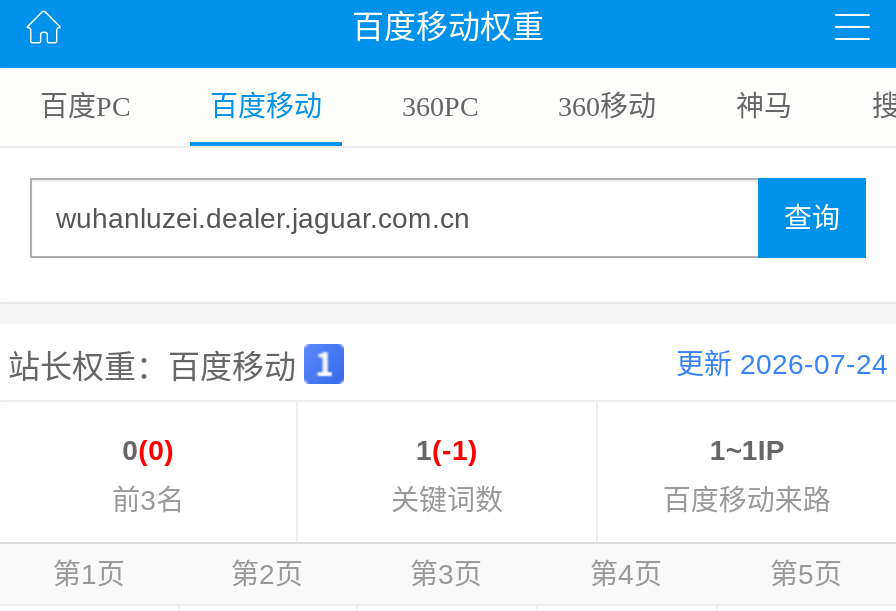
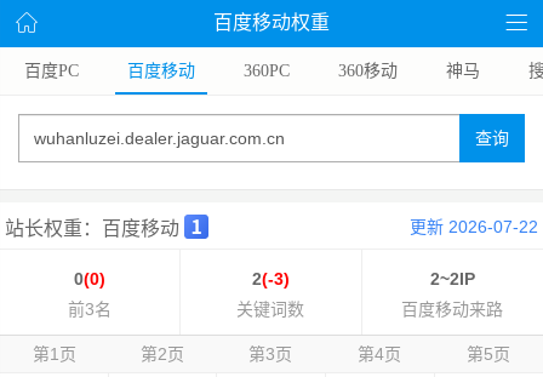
- 更新 2026-07-24
+ 更新 2026-07-22

- 1(-1)
+ 2(-3)

- 1~1IP
+ 2~2IP
